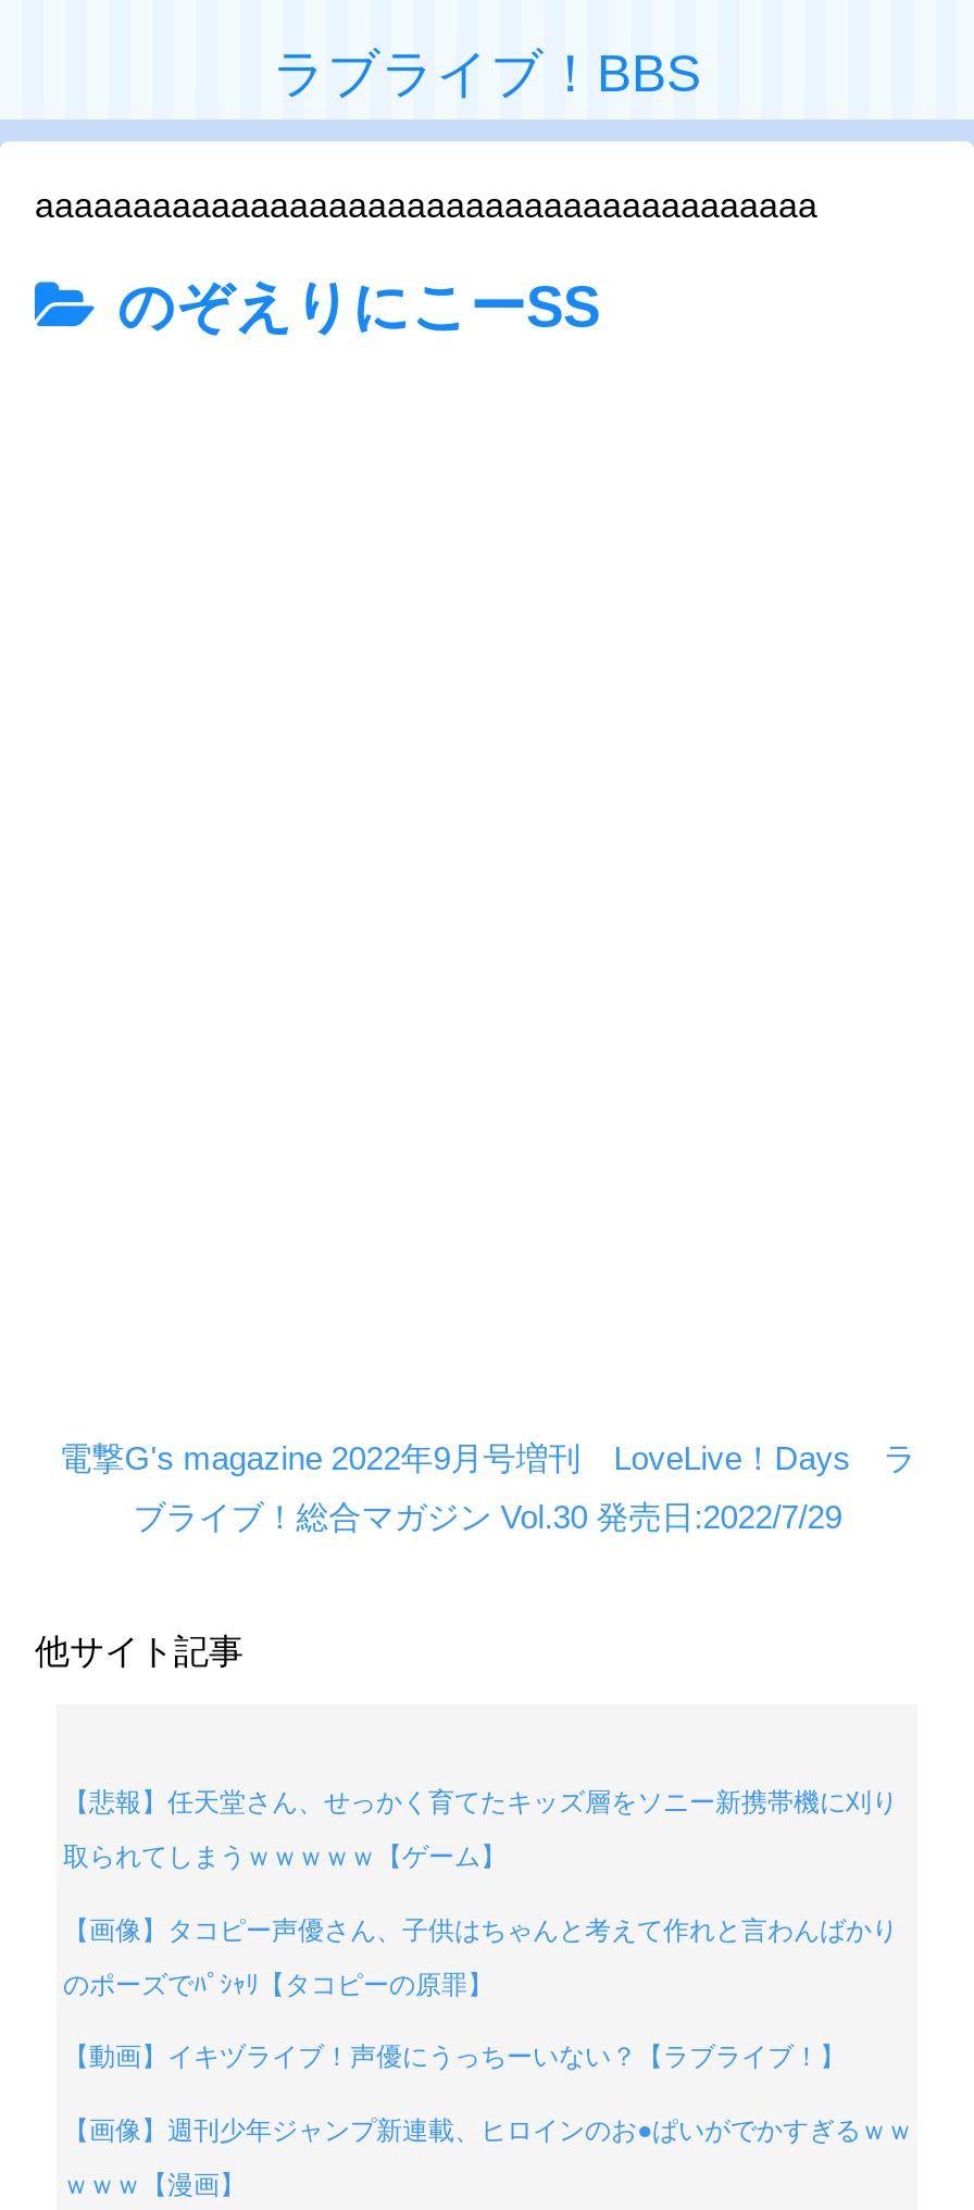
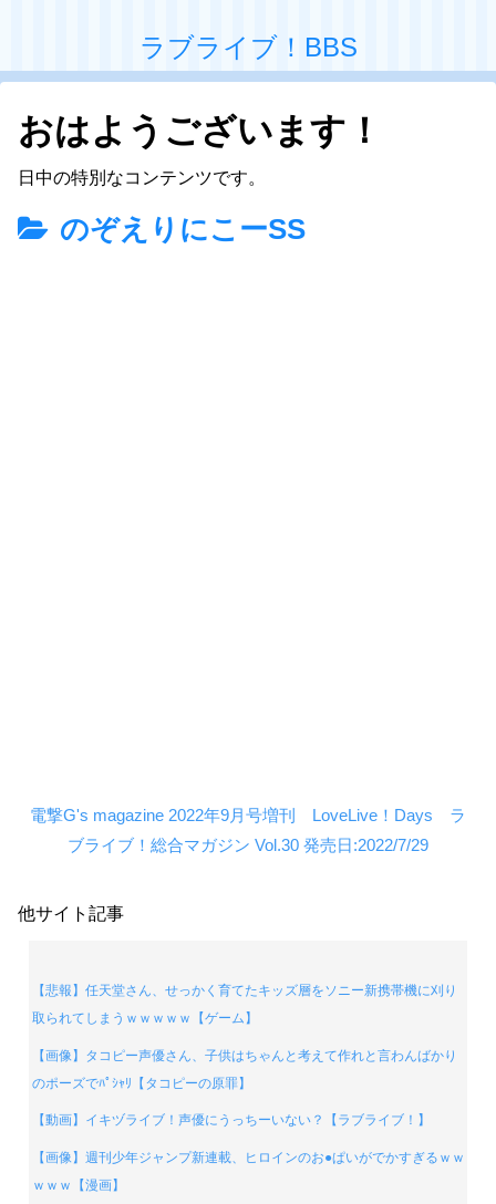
- aaaaaaaaaaaaaaaaaaaaaaaaaaaaaaaaaaaaaaaa
+ おはようございます！
+ 日中の特別なコンテンツです。
